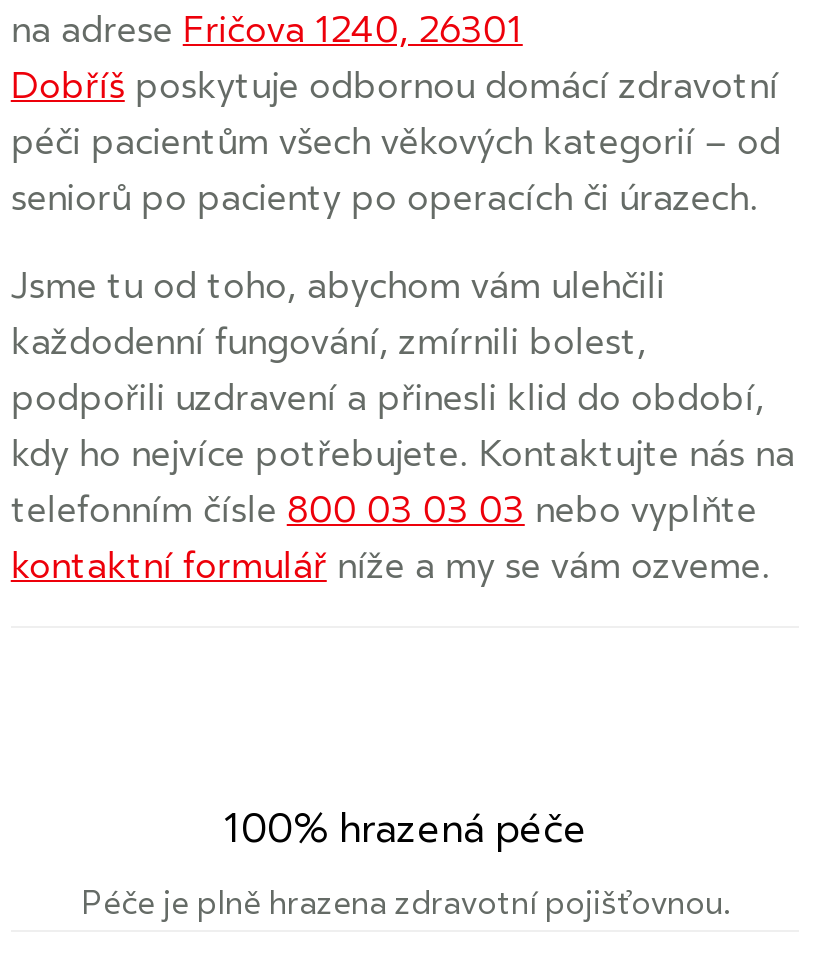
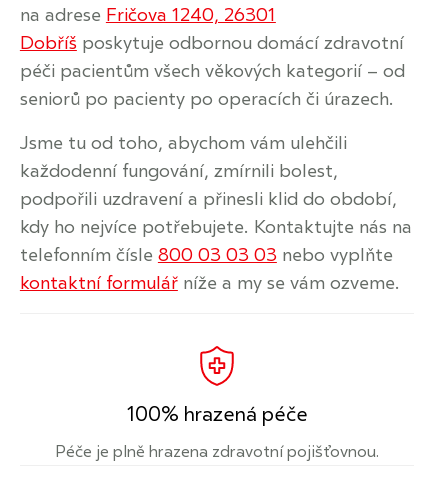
+ [image]
